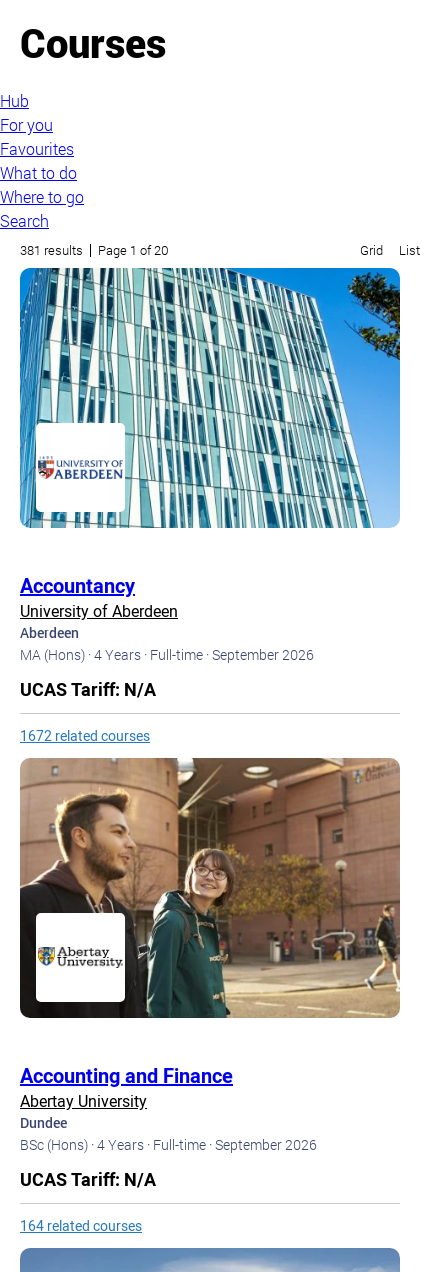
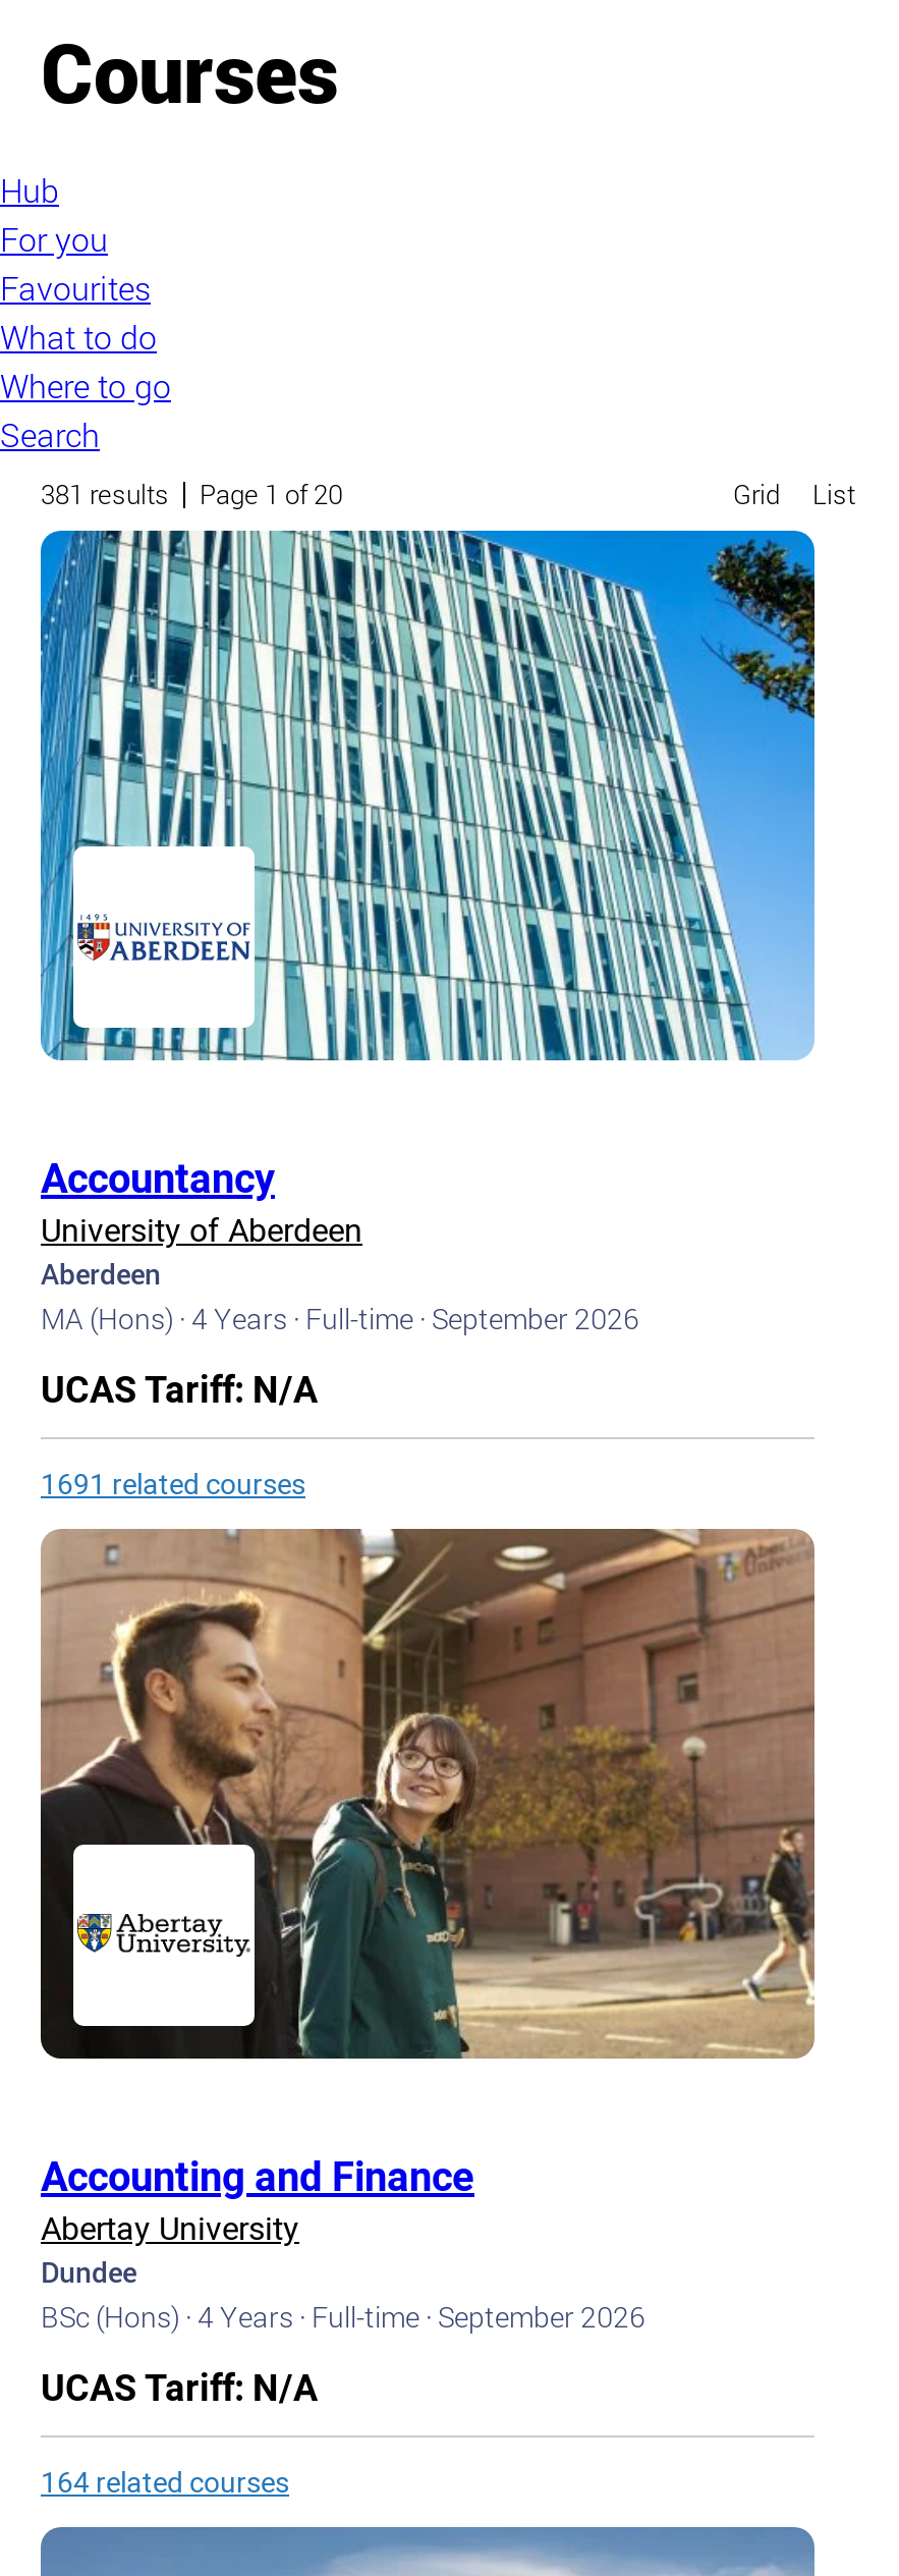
- 1672 related courses
+ 1691 related courses
